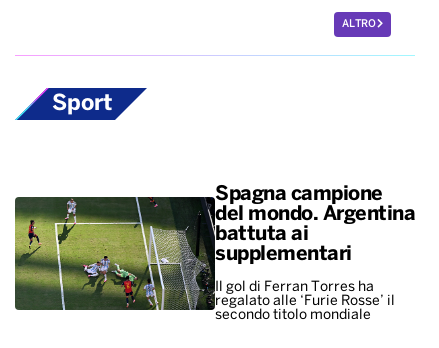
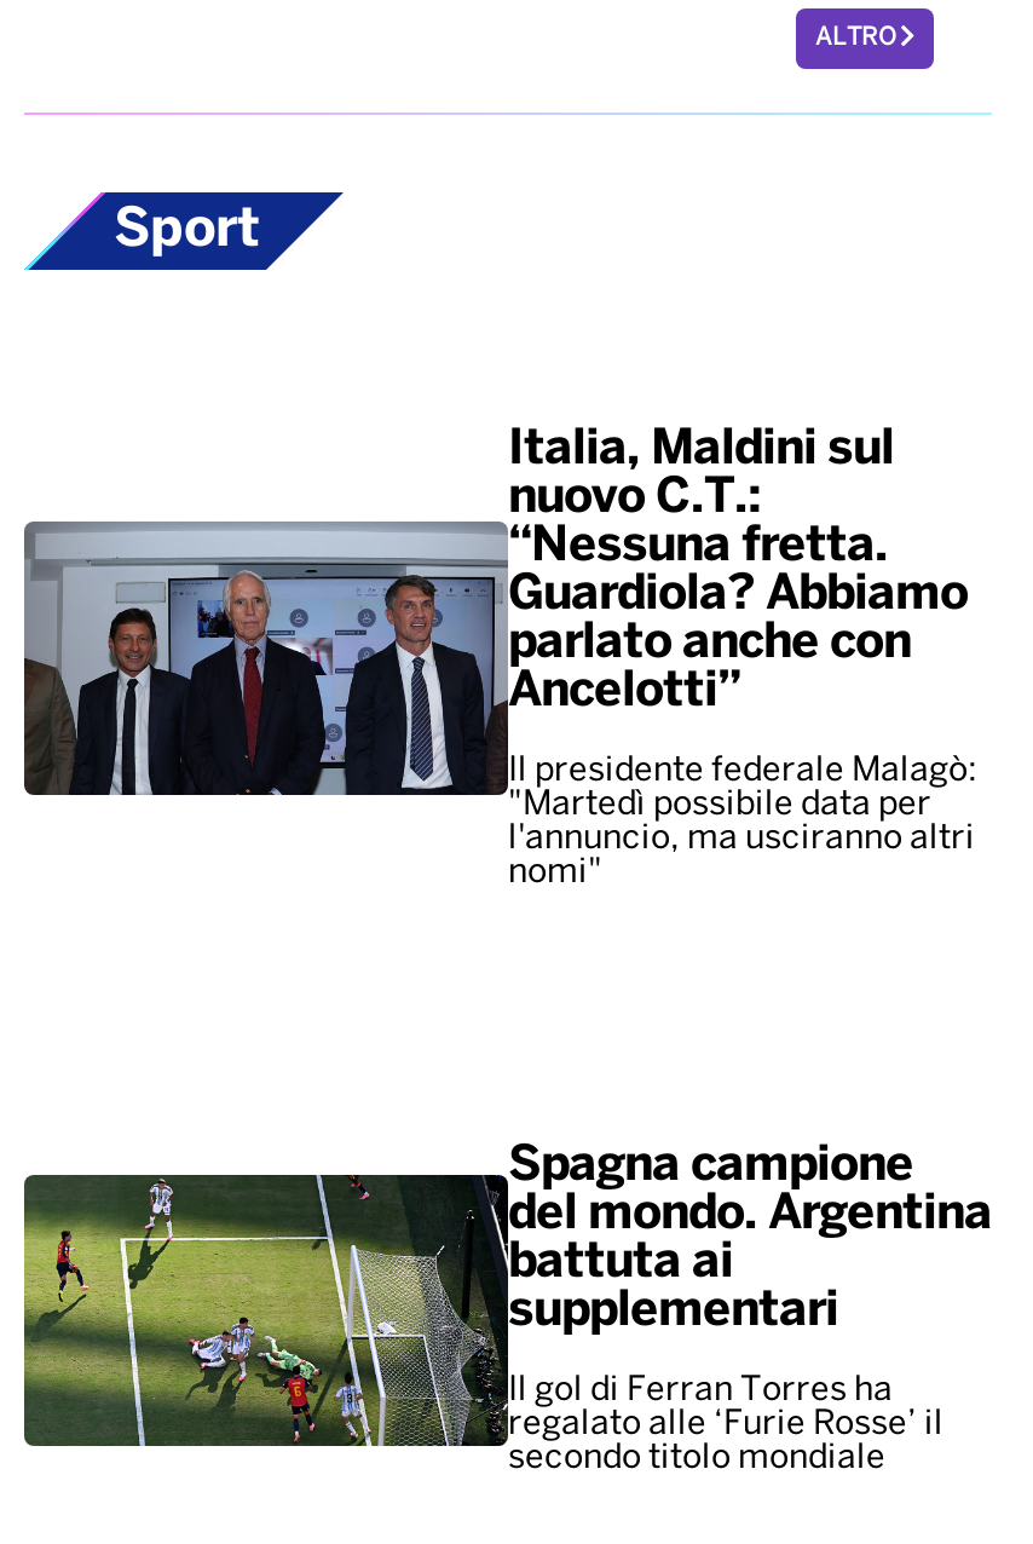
+ [image]
+ Italia, Maldini sul
+ nuovo C.T.:
+ “Nessuna fretta.
+ Guardiola? Abbiamo
+ parlato anche con
+ Ancelotti”
+ Il presidente federale Malagò:
+ "Martedì possibile data per
+ l'annuncio, ma usciranno altri
+ nomi"
